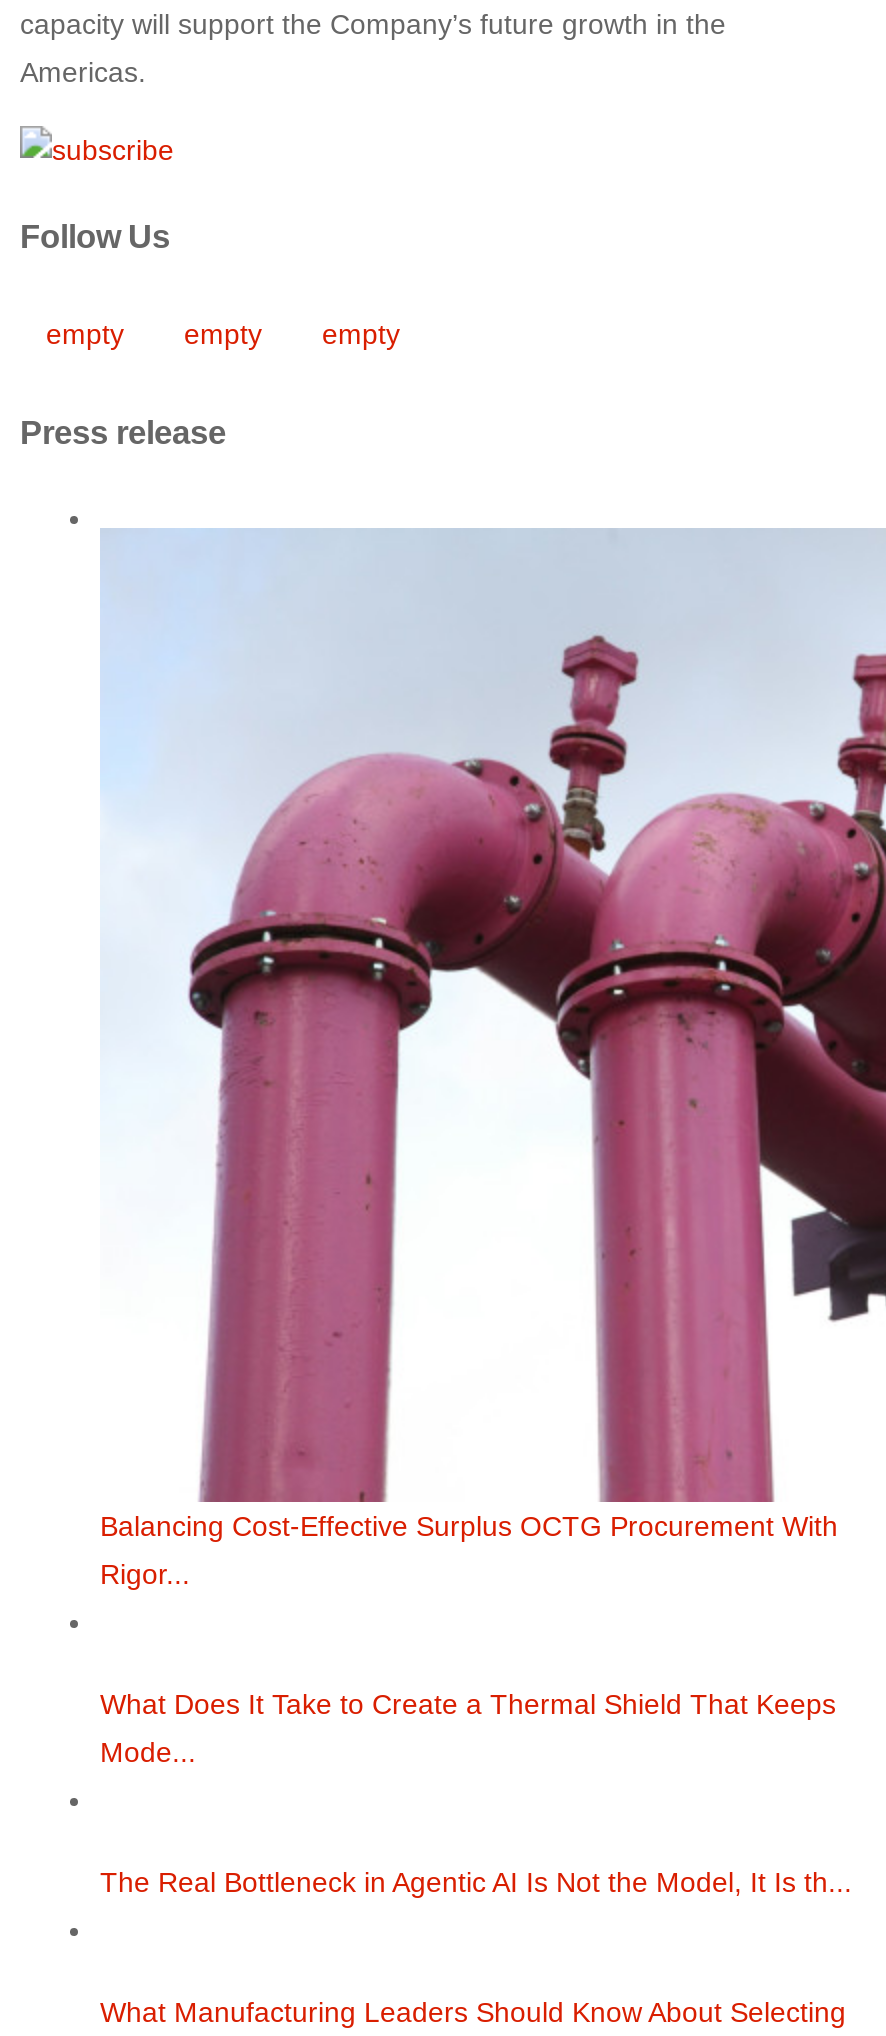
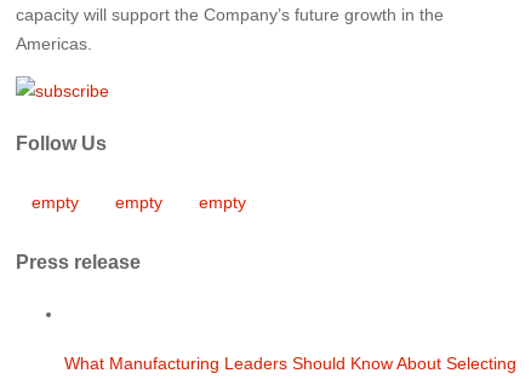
- [image]
- Balancing Cost-Effective Surplus OCTG Procurement With
- Rigor...

- What Does It Take to Create a Thermal Shield That Keeps
- Mode...

- The Real Bottleneck in Agentic AI Is Not the Model, It Is th...
